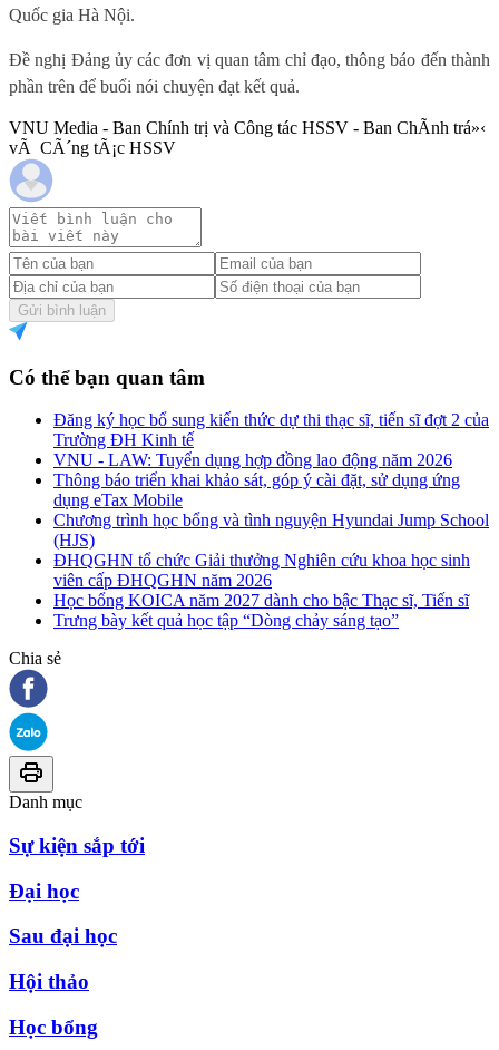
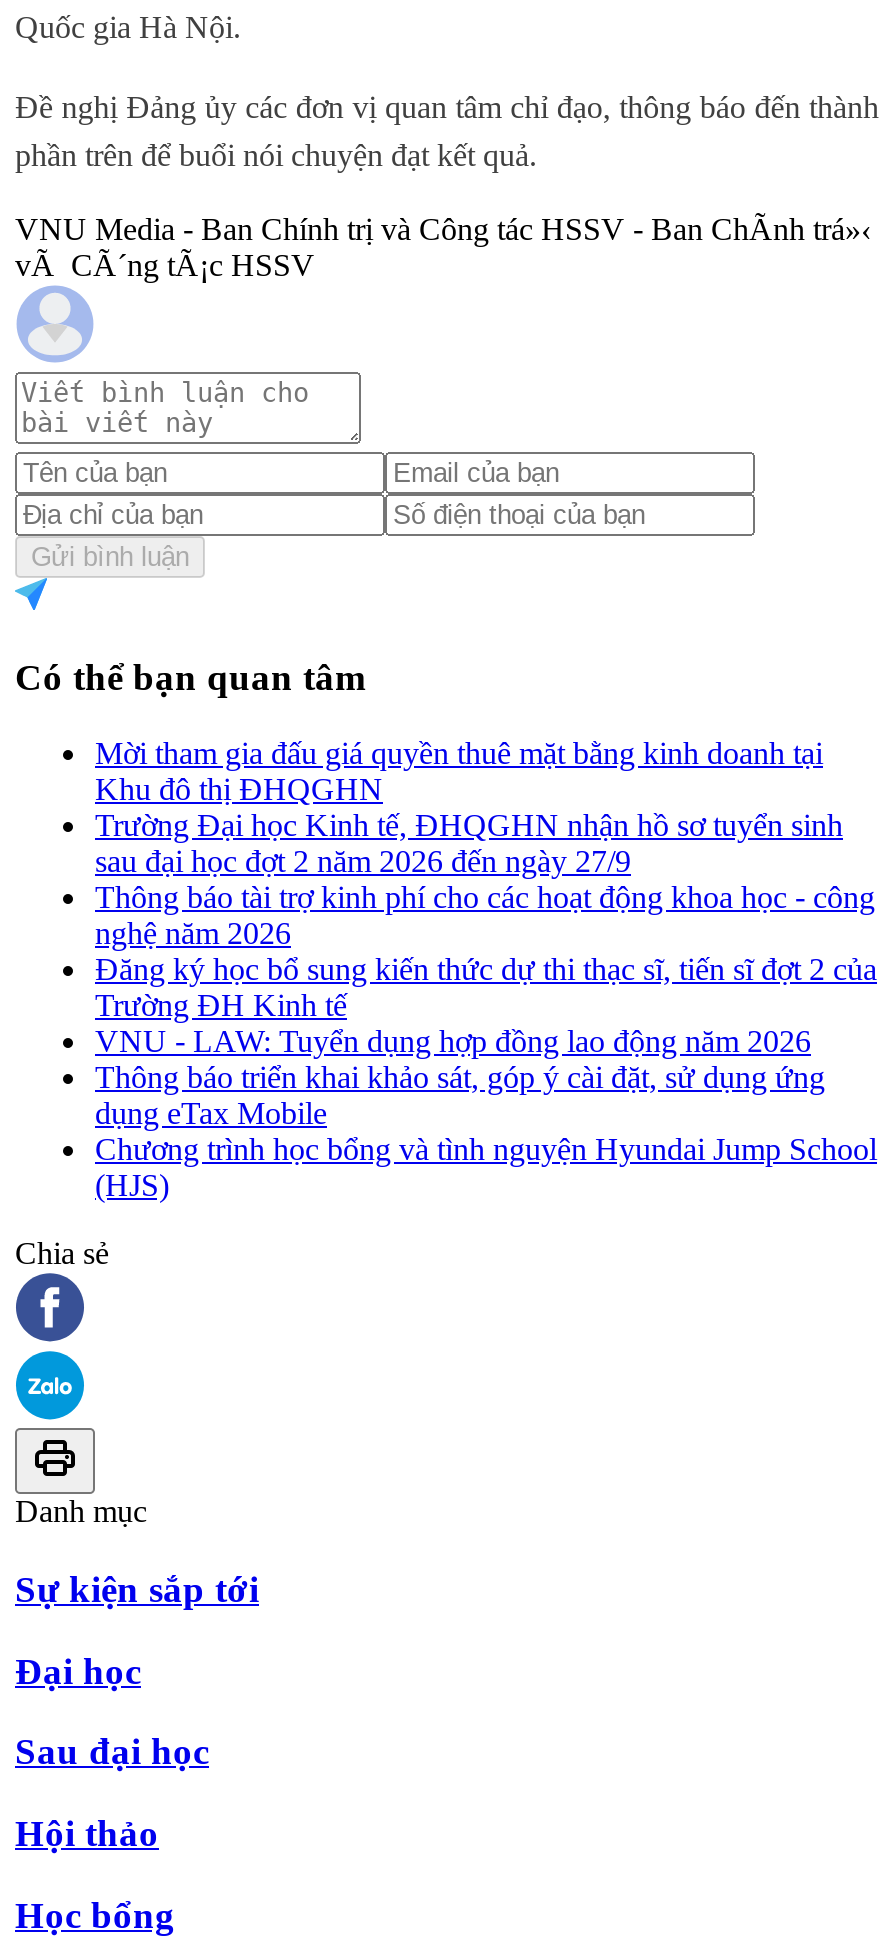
+ Mời tham gia đấu giá quyền thuê mặt bằng kinh doanh tại
+ Khu đô thị ĐHQGHN
+ Trường Đại học Kinh tế, ĐHQGHN nhận hồ sơ tuyển sinh
+ sau đại học đợt 2 năm 2026 đến ngày 27/9
+ Thông báo tài trợ kinh phí cho các hoạt động khoa học - công
+ nghệ năm 2026

moved down: Đăng ký học bổ sung kiến thức dự thi thạc sĩ, tiến sĩ đợt 2 của | Trường ĐH Kinh tế | VNU - LAW: Tuyển dụng hợp đồng lao động năm 2026 | Thông báo triển khai khảo sát, góp ý cài đặt, sử dụng ứng | dụng eTax Mobile | Chương trình học bổng và tình nguyện Hyundai Jump School | (HJS)

- ĐHQGHN tổ chức Giải thưởng Nghiên cứu khoa học sinh
- viên cấp ĐHQGHN năm 2026
- Học bổng KOICA năm 2027 dành cho bậc Thạc sĩ, Tiến sĩ
- Trưng bày kết quả học tập “Dòng chảy sáng tạo”
